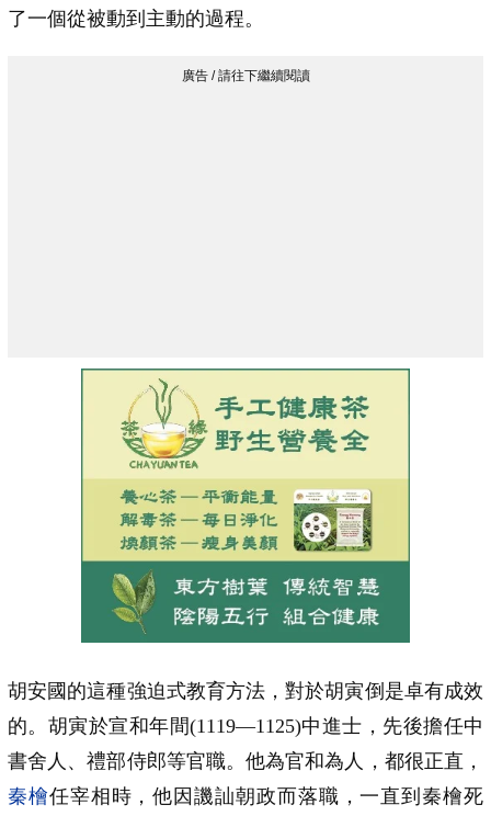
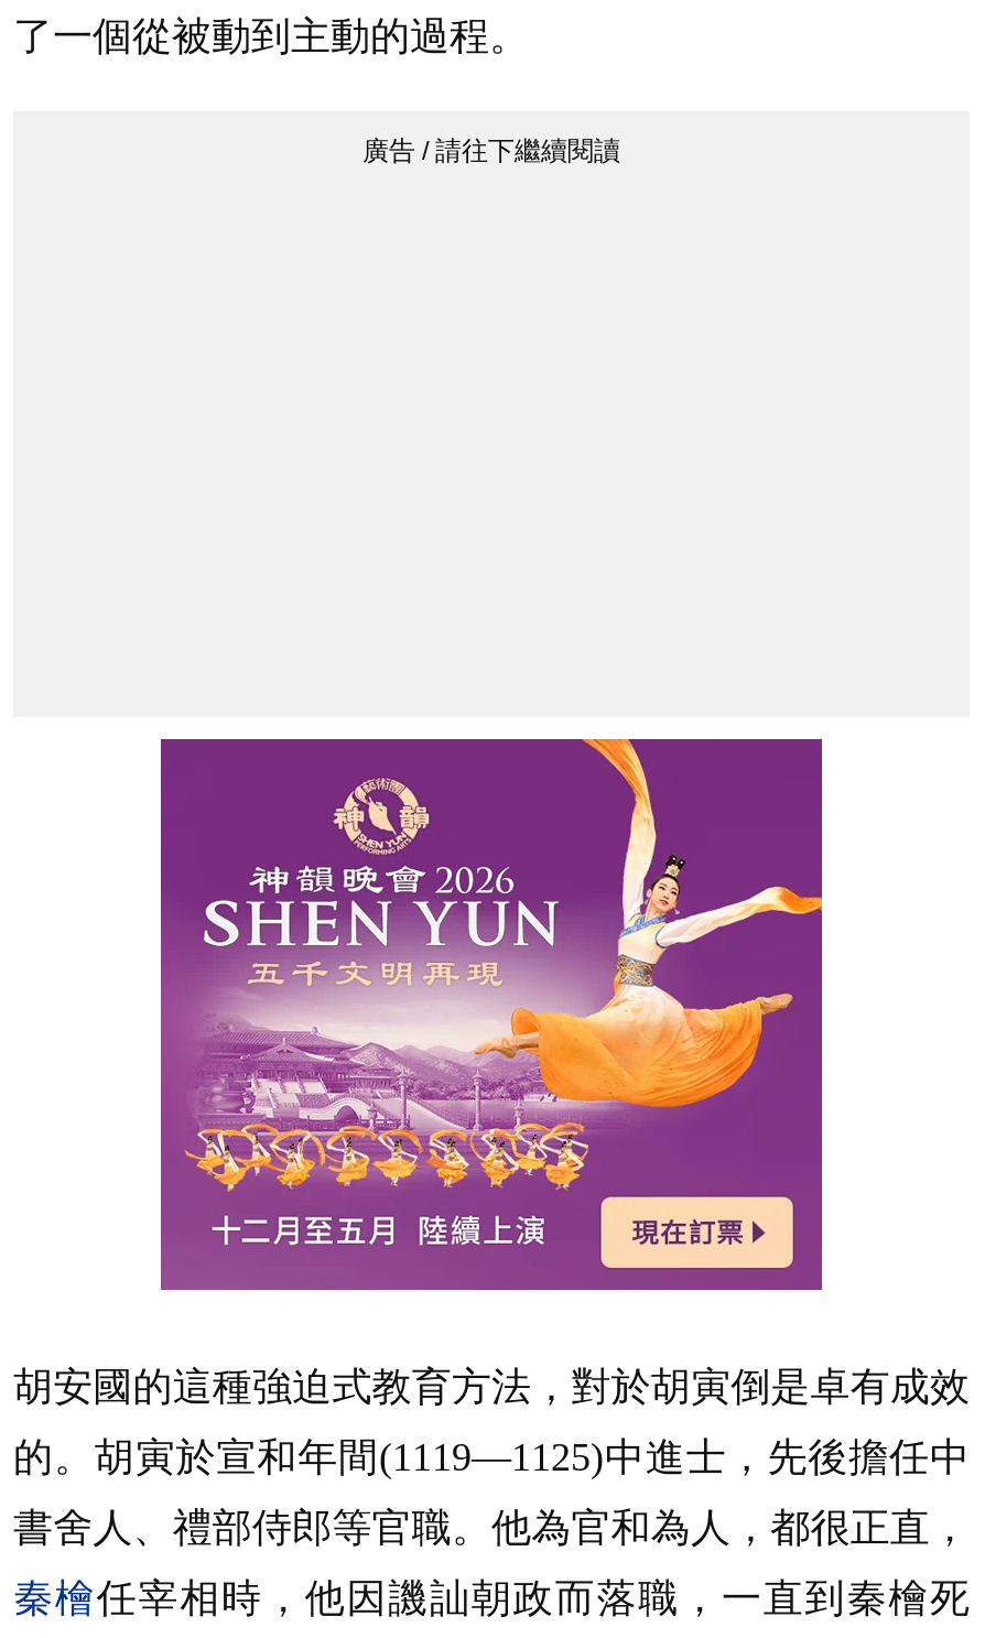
- [image]
+ [image]
